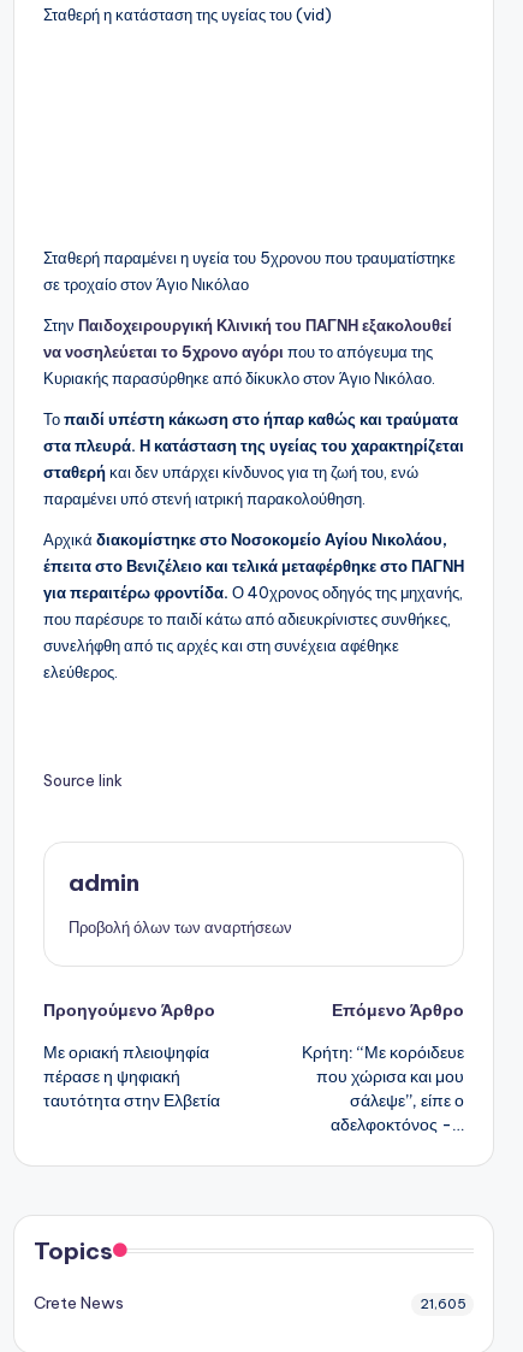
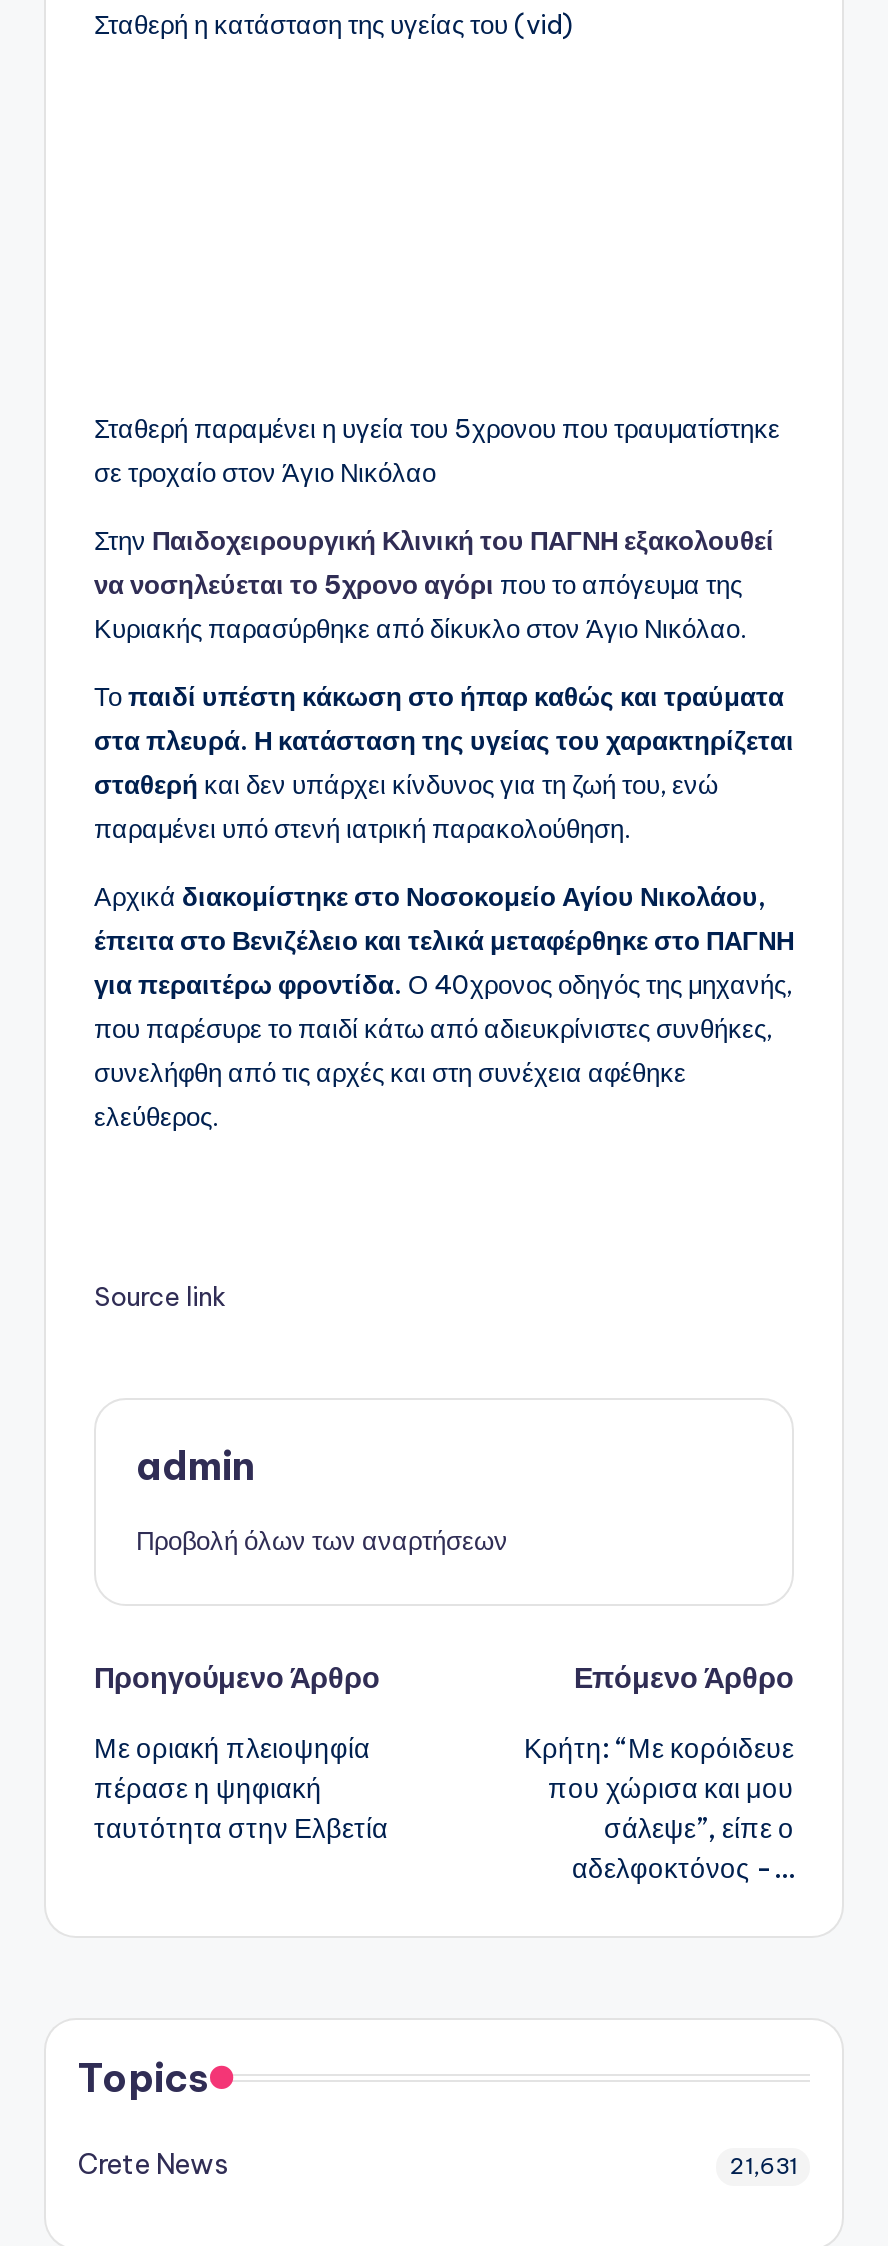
- 21,605
+ 21,631
